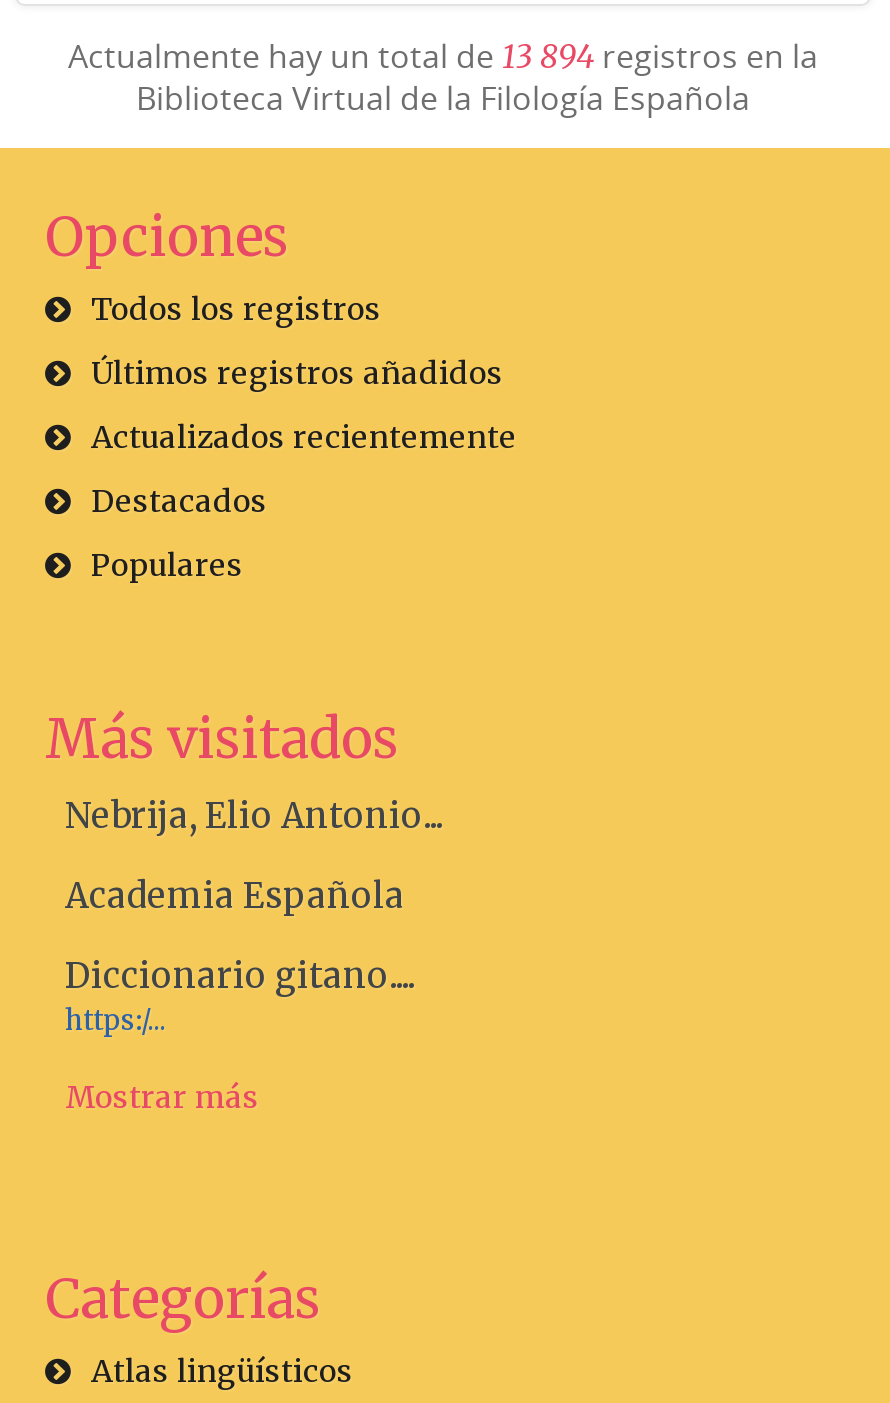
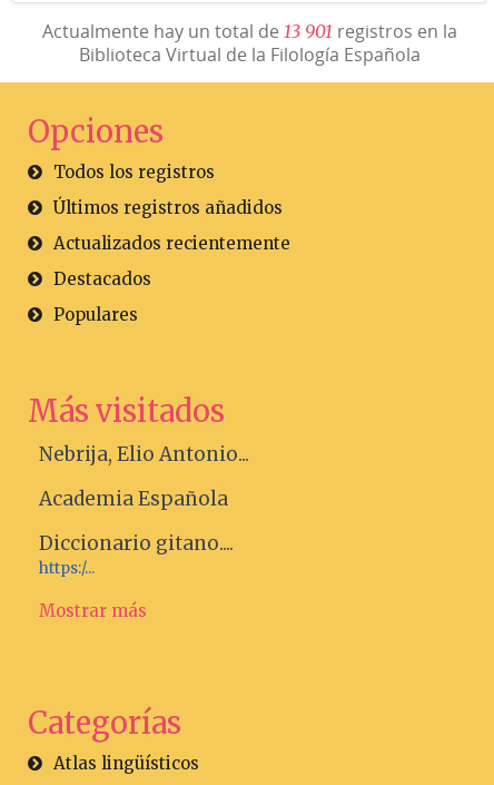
- Actualmente hay un total de 13 894 registros en la
+ Actualmente hay un total de 13 901 registros en la
